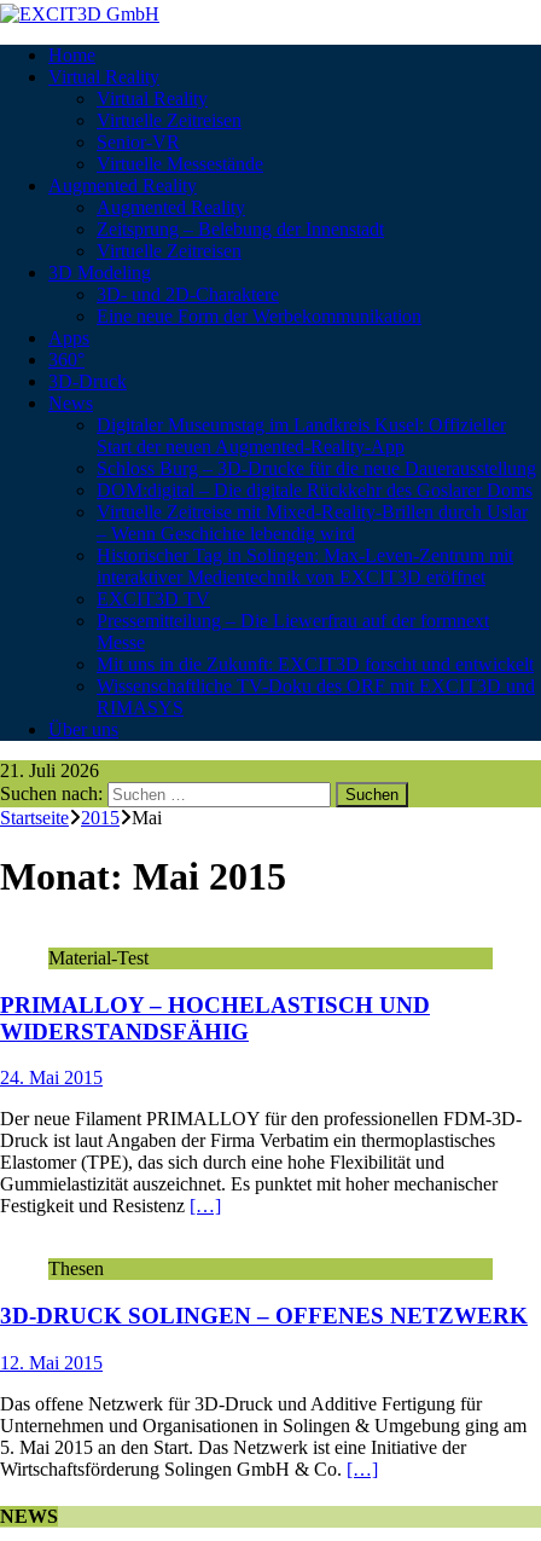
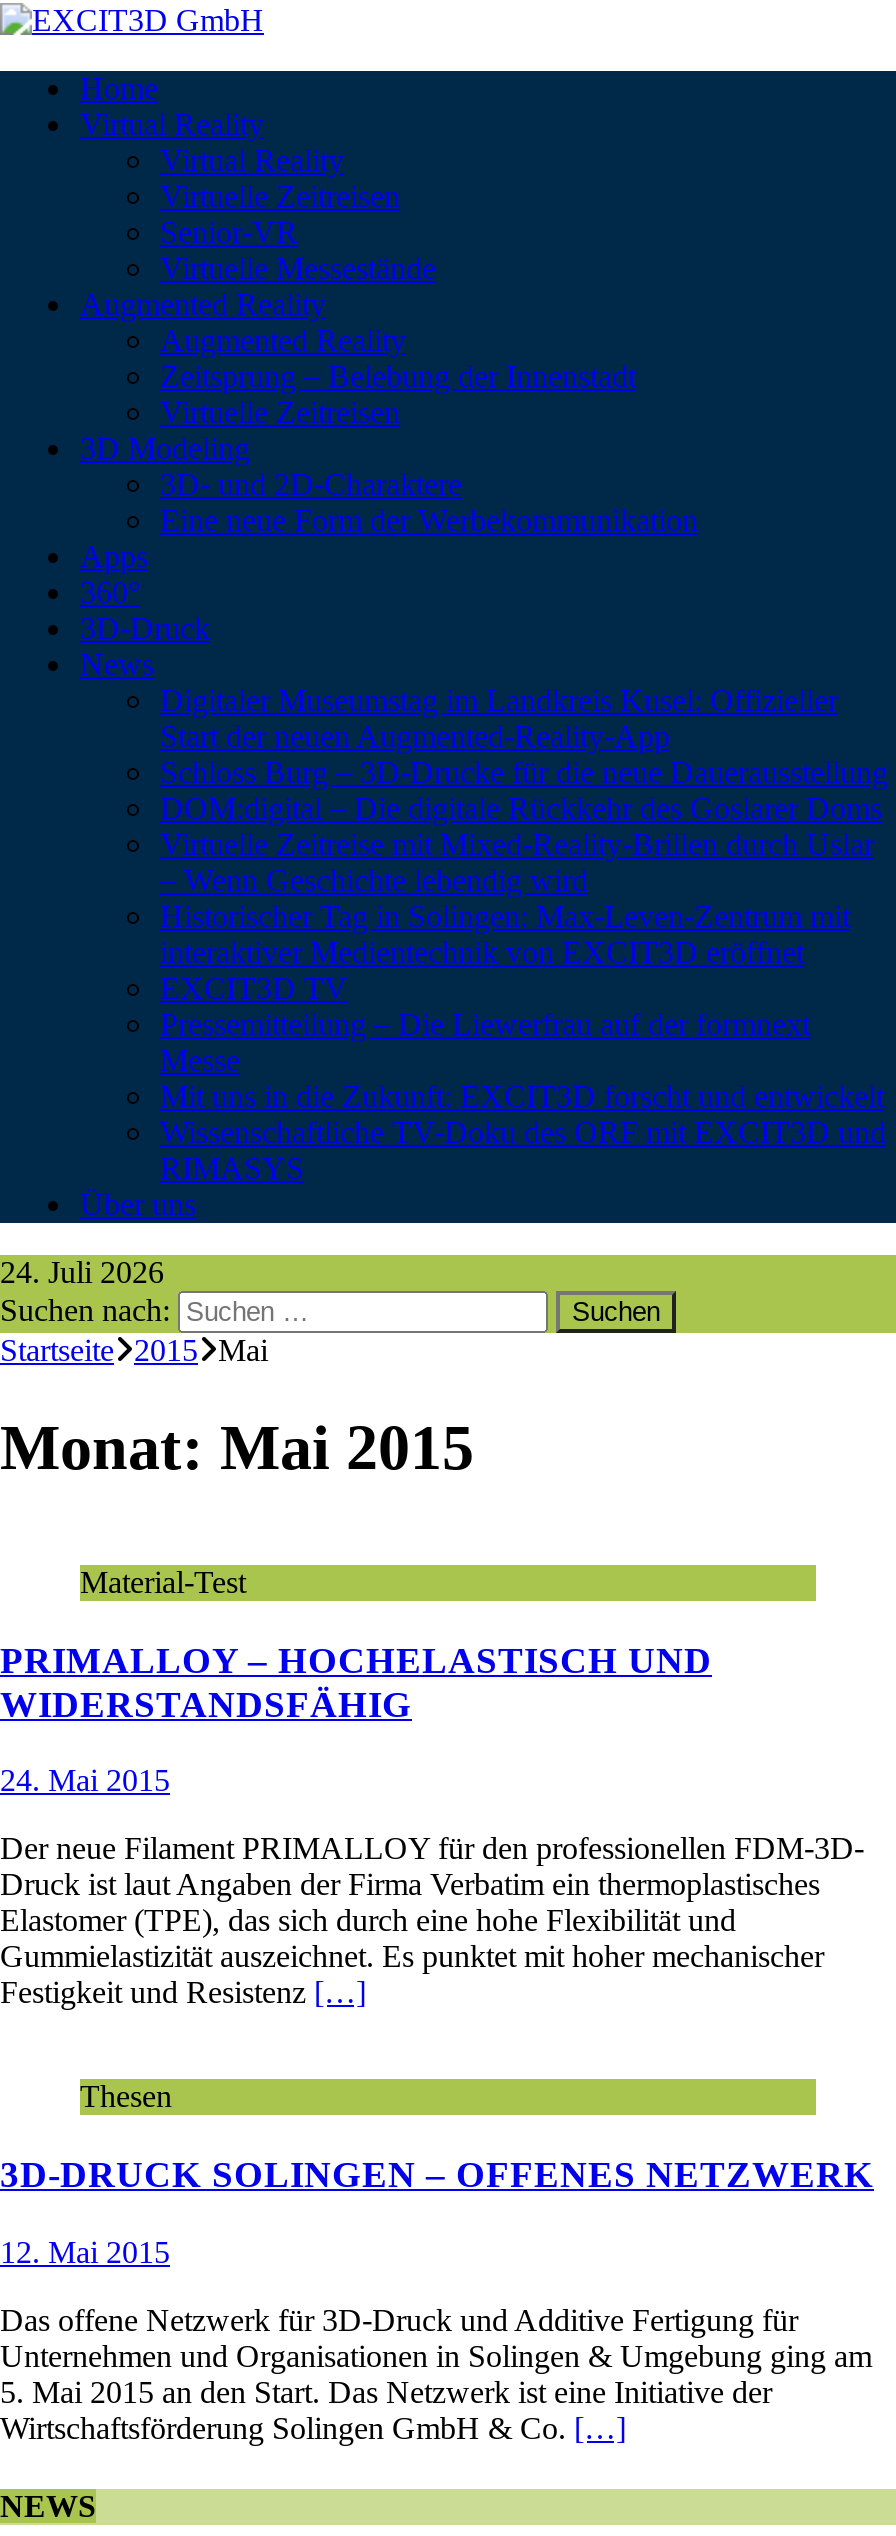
- 21. Juli 2026
+ 24. Juli 2026
